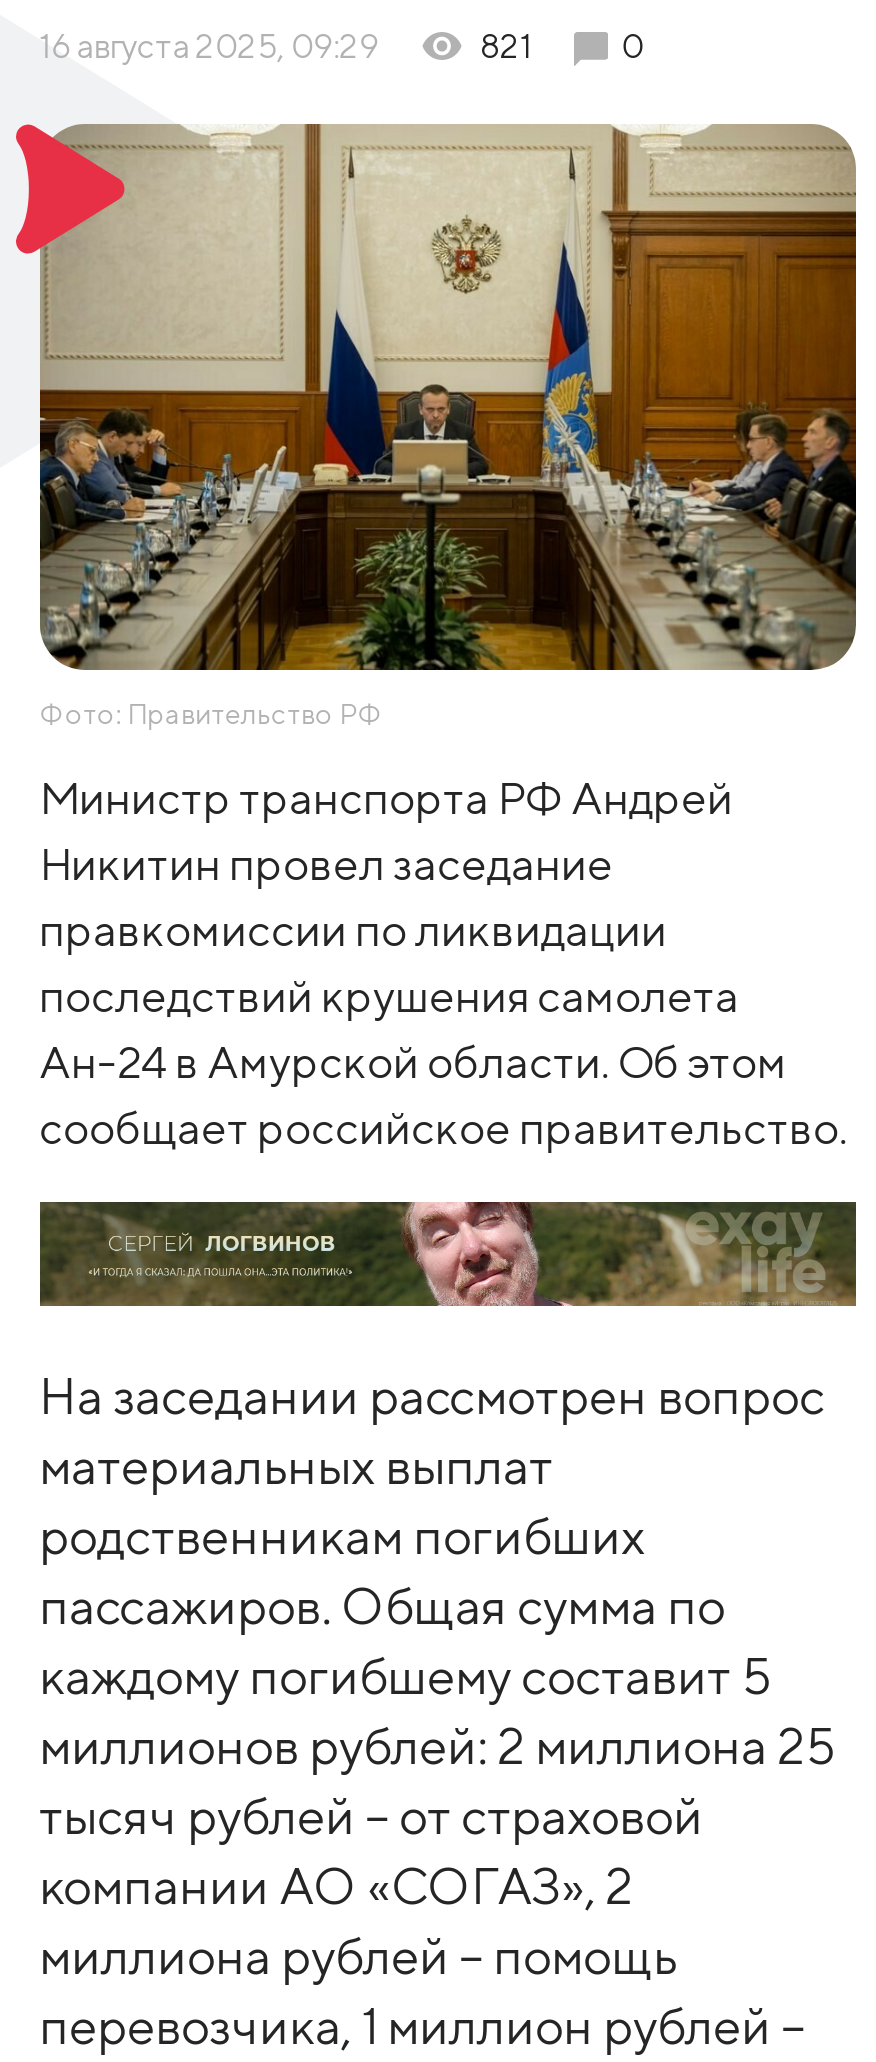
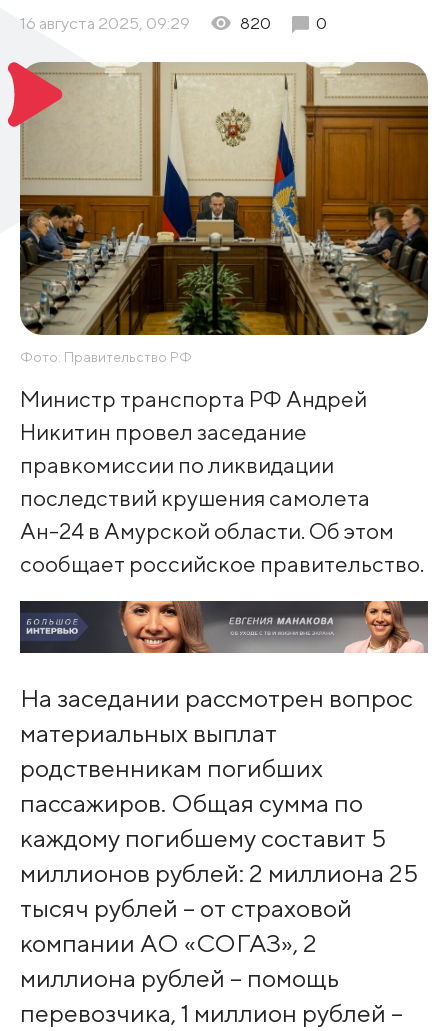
- 821
+ 820

- [image]
+ [image]
